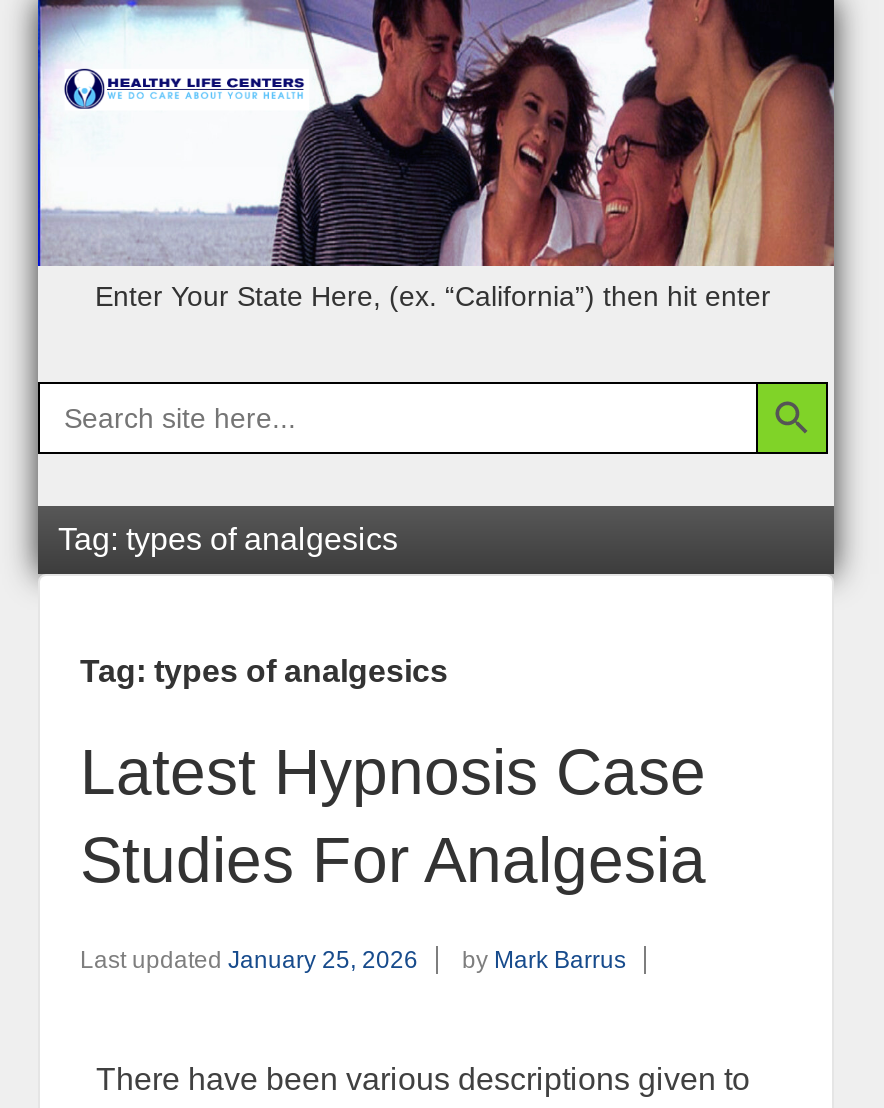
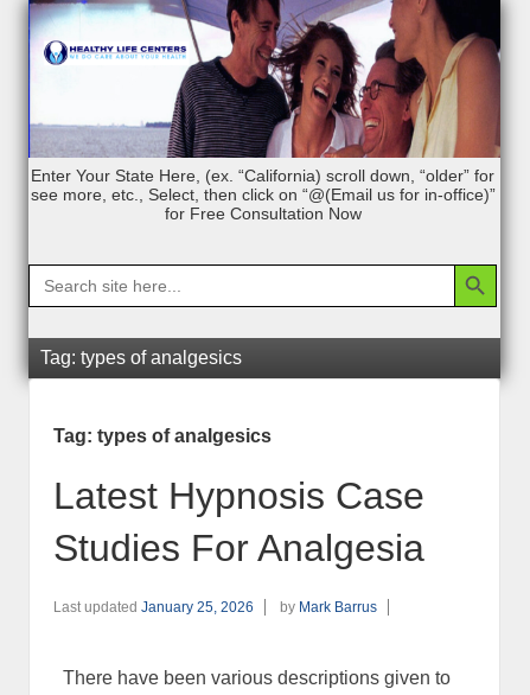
- Enter Your State Here, (ex. “California”) then hit enter
+ Enter Your State Here, (ex. “California) scroll down, “older” for
+ see more, etc., Select, then click on “@(Email us for in-office)”
+ for Free Consultation Now
